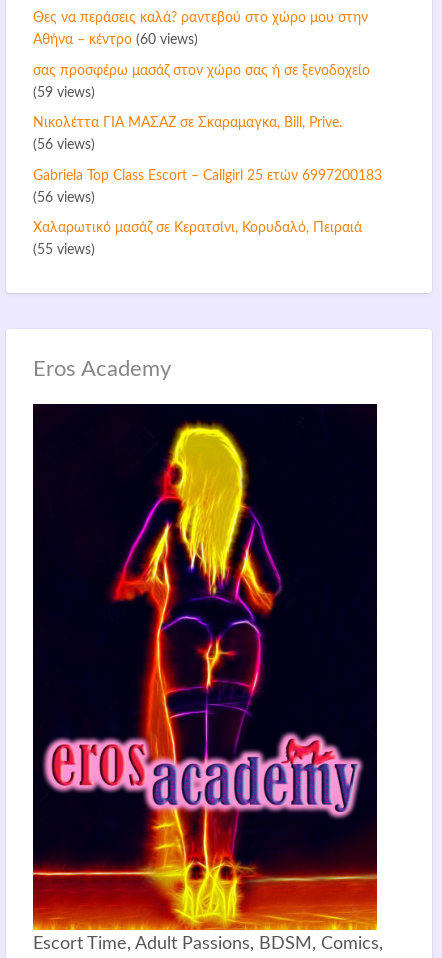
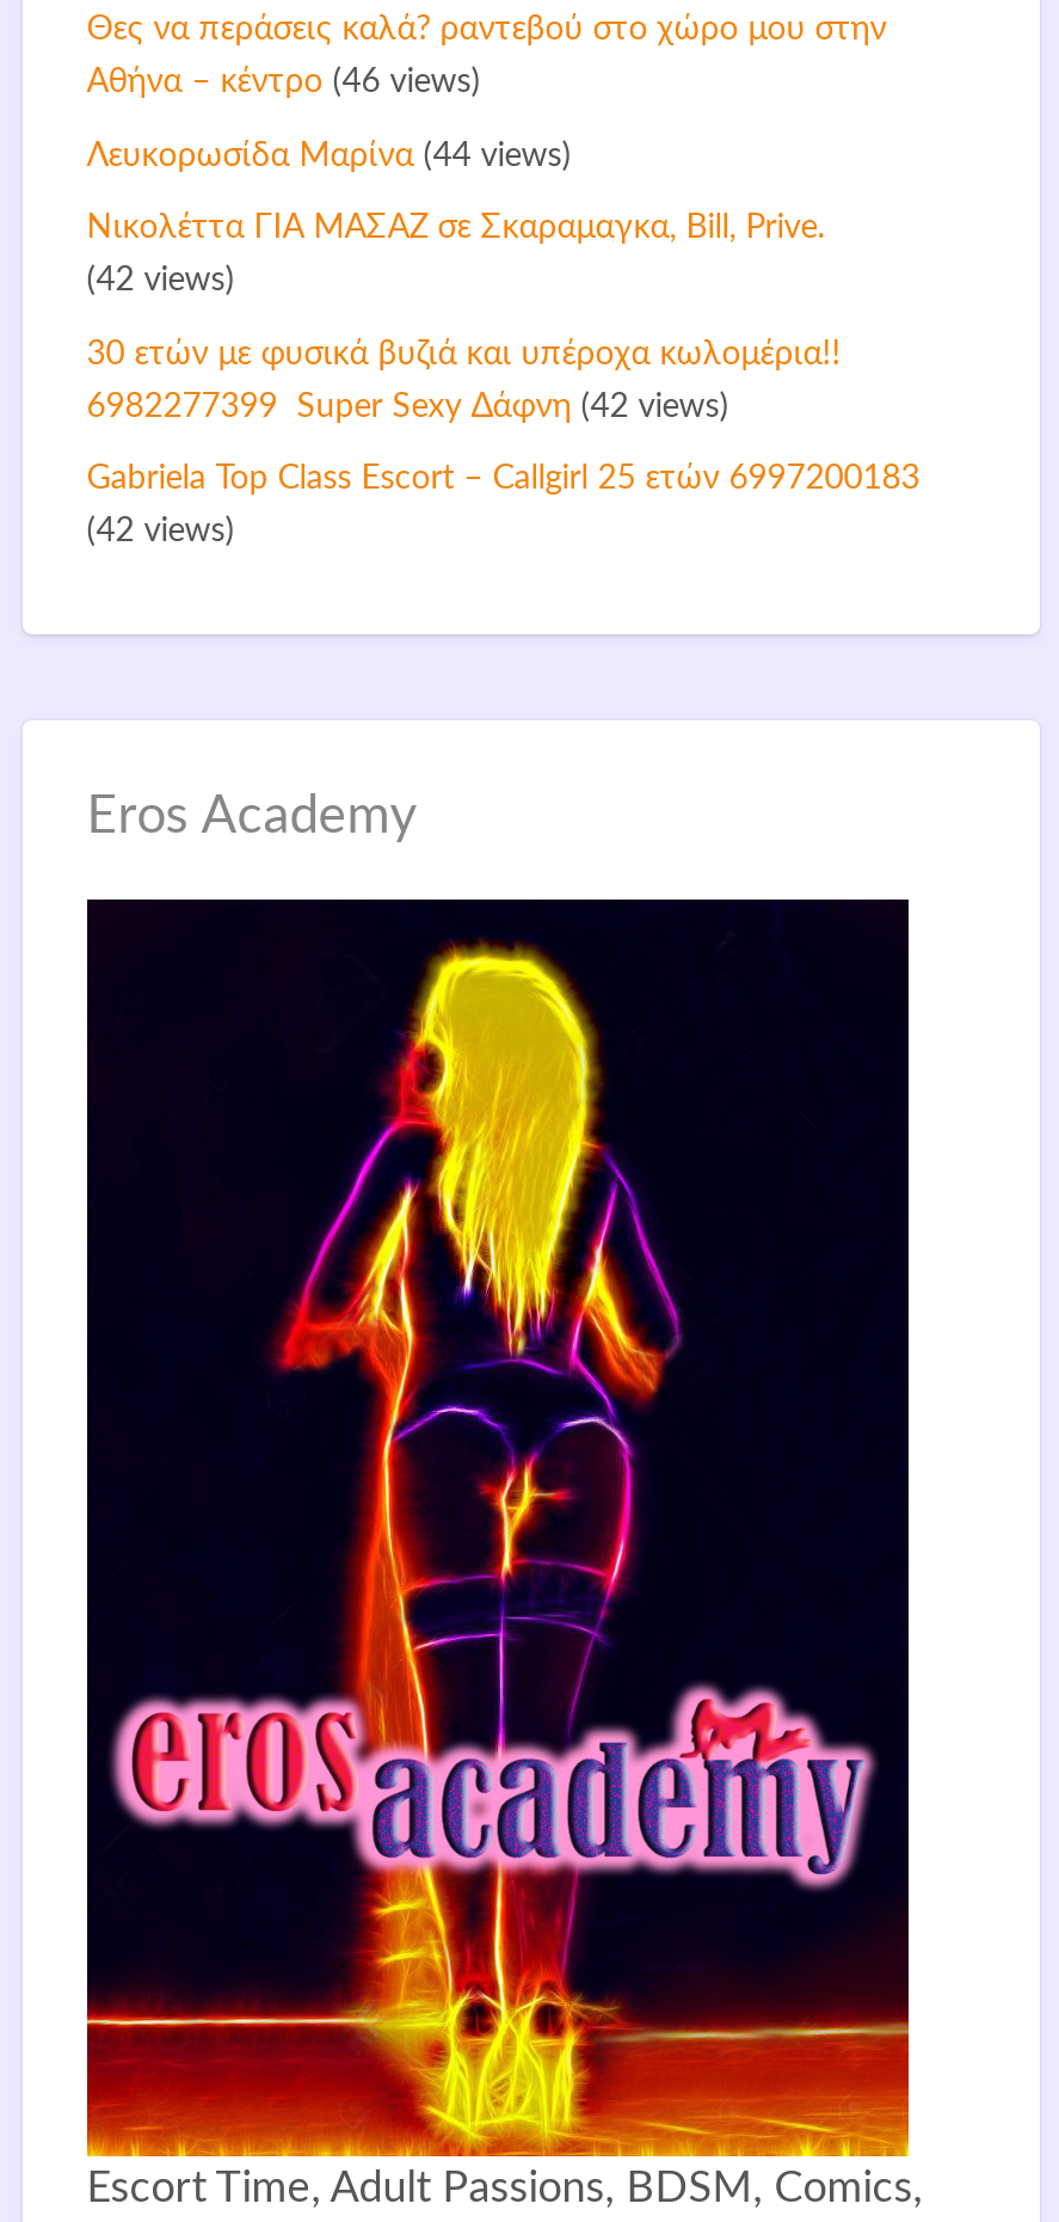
- Αθήνα – κέντρο (60 views)
- σας προσφέρω μασάζ στον χώρο σας ή σε ξενοδοχείο
- (59 views)
+ Αθήνα – κέντρο (46 views)
+ Λευκορωσίδα Μαρίνα (44 views)

- (56 views)
+ (42 views)
+ 30 ετών με φυσικά βυζιά και υπέροχα κωλομέρια!!
+ 6982277399 Super Sexy Δάφνη (42 views)

moved down: Gabriela Top Class Escort – Callgirl 25 ετών 6997200183

- (56 views)
- Χαλαρωτικό μασάζ σε Κερατσίνι, Κορυδαλό, Πειραιά
- (55 views)
+ (42 views)
